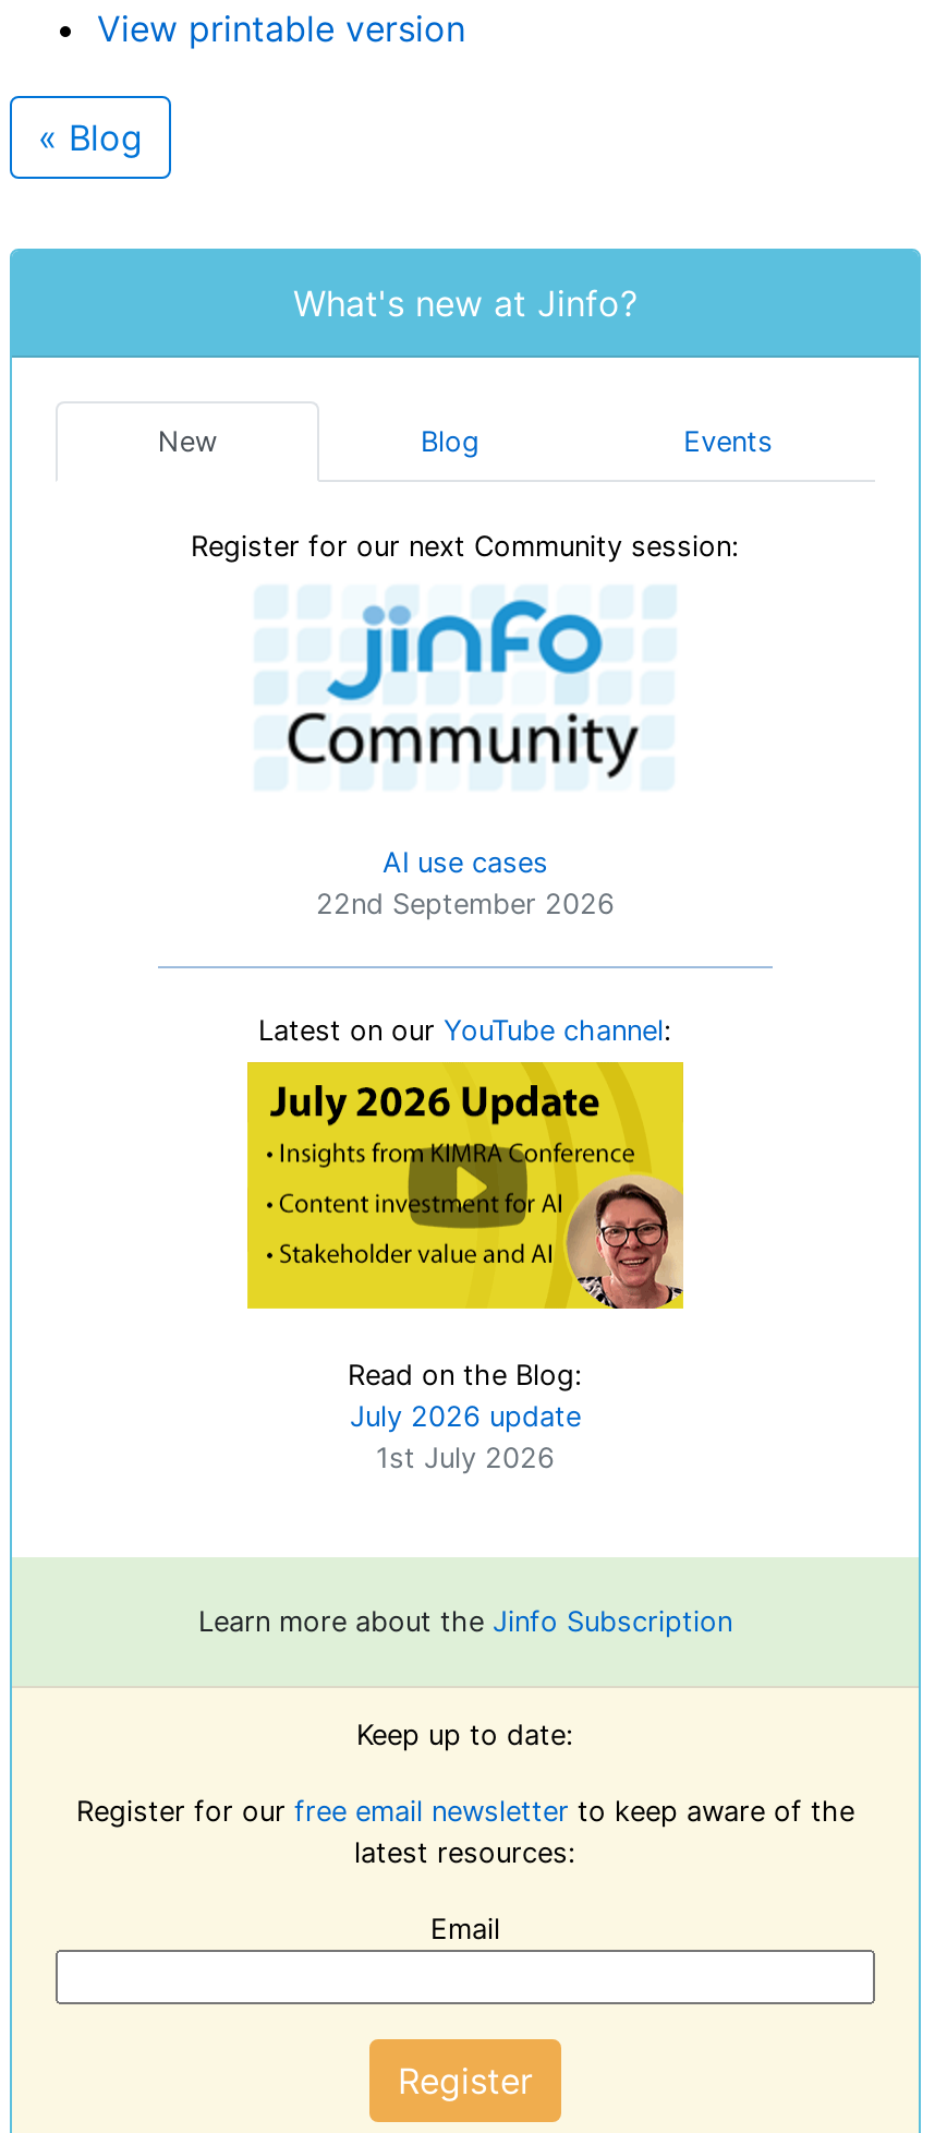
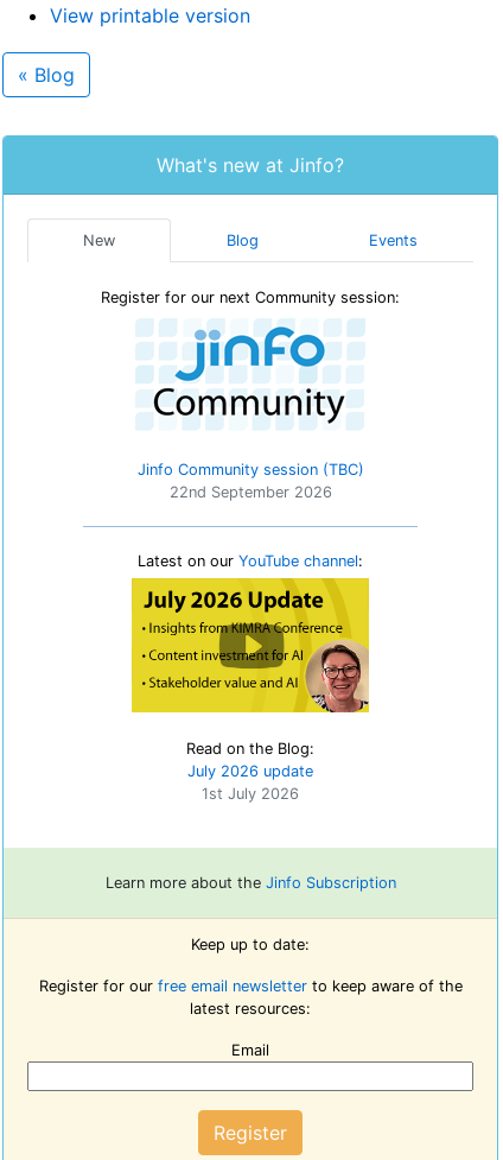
- AI use cases
+ Jinfo Community session (TBC)
